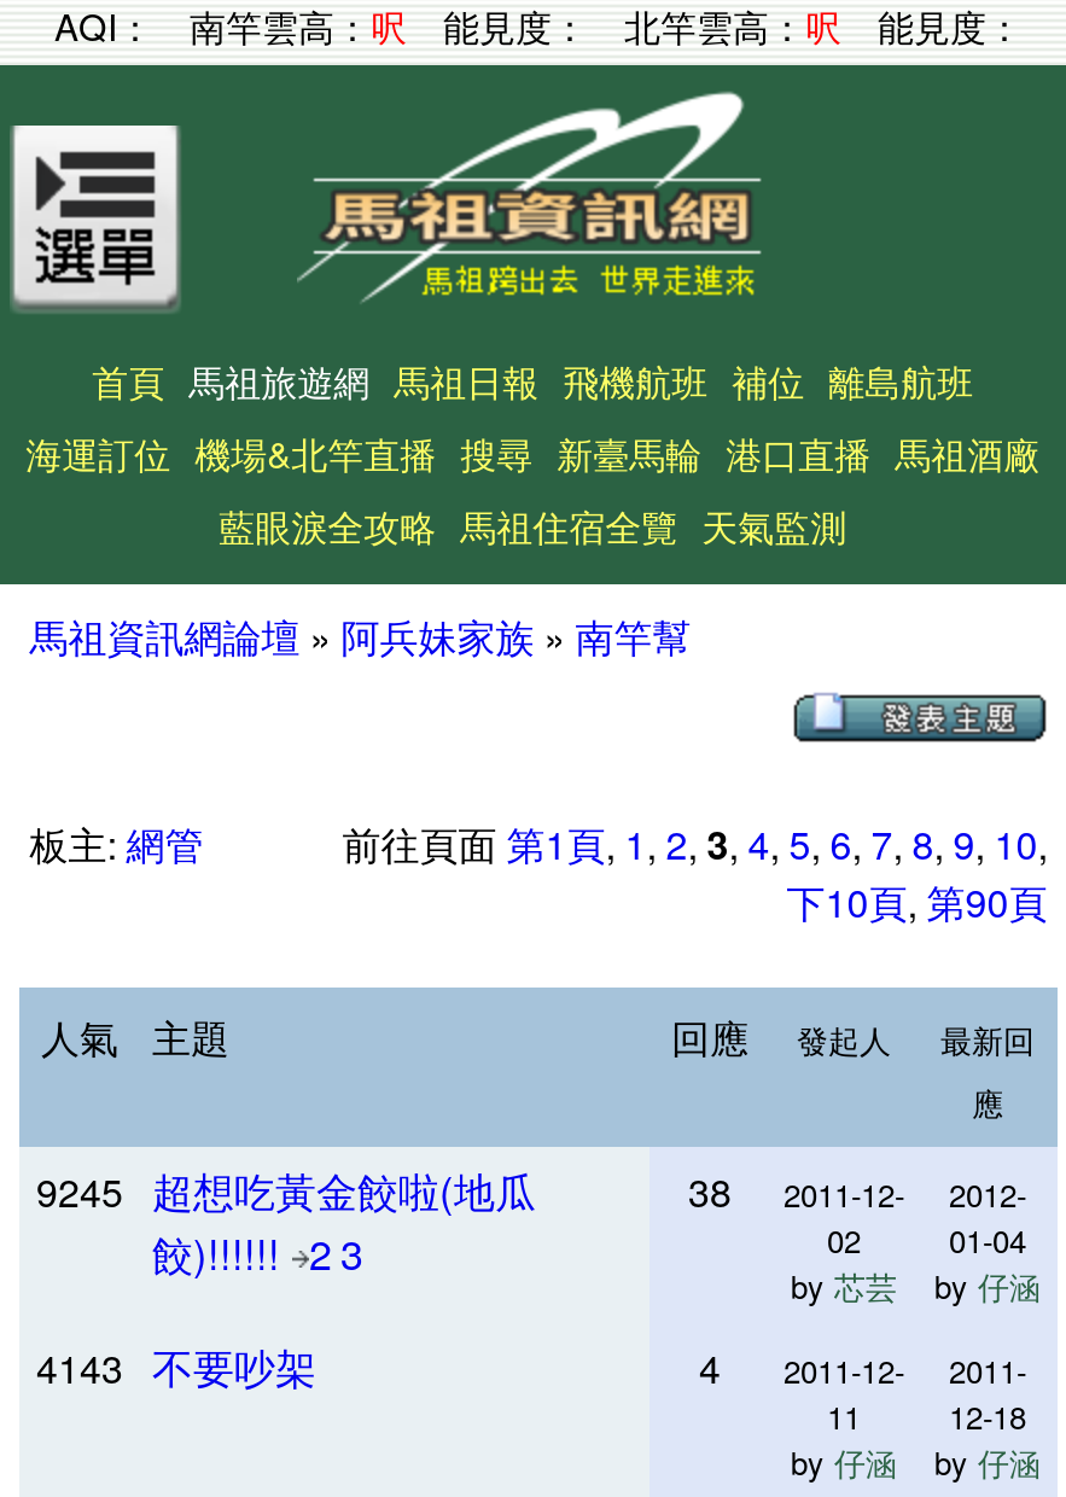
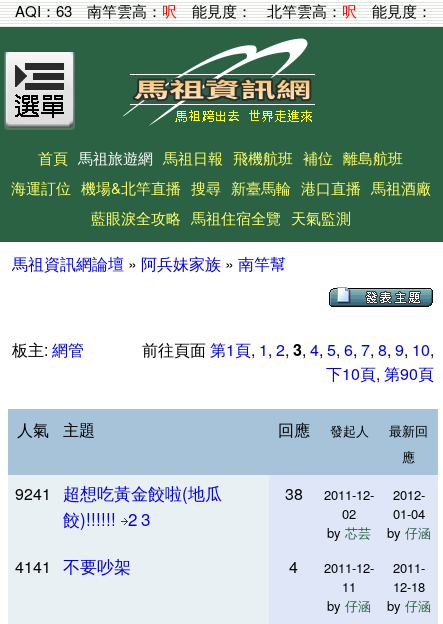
- AQI：
+ AQI：63

- 9245 超想吃黃金餃啦(地瓜
+ 9241 超想吃黃金餃啦(地瓜

- 4143 不要吵架
+ 4141 不要吵架
